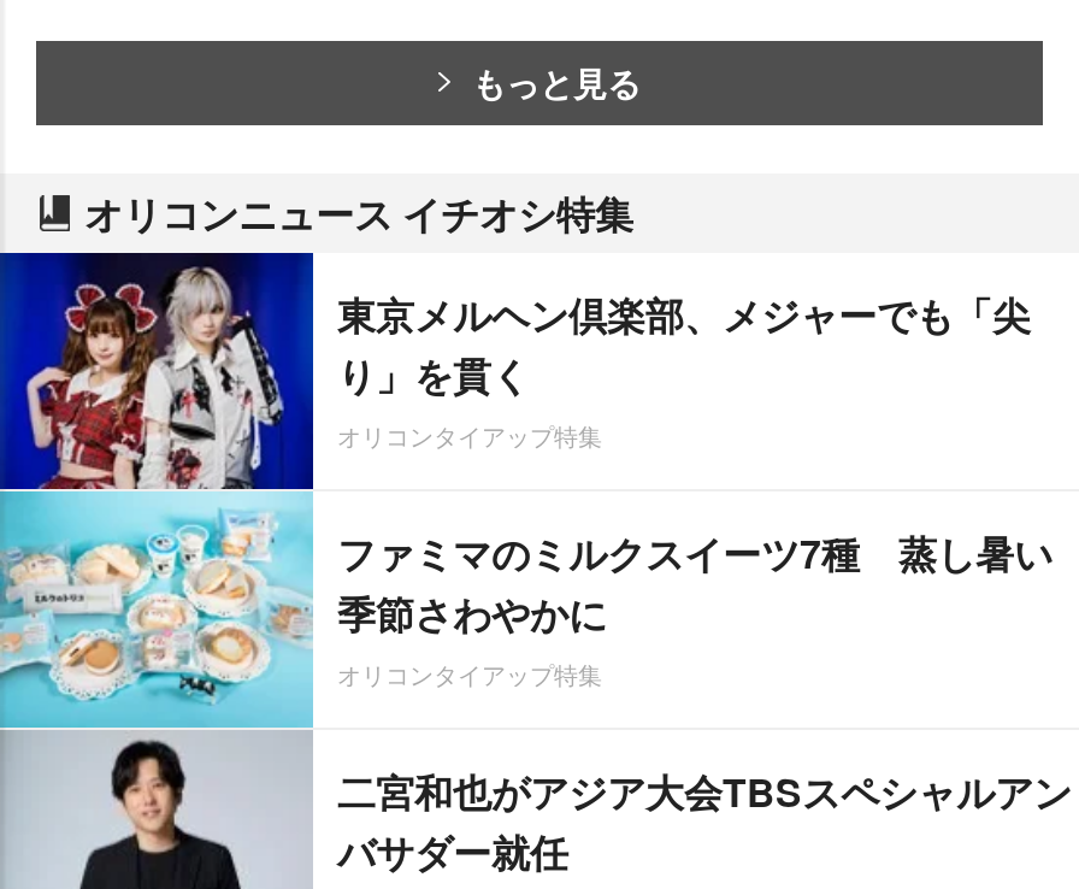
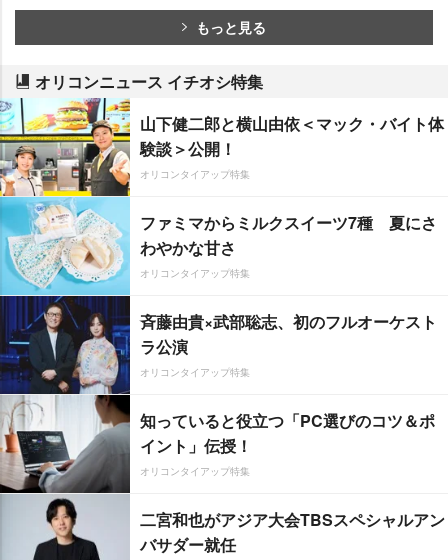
- [image]
- 東京メルヘン倶楽部、メジャーでも「尖
- り」を貫く
+ [image]
+ 山下健二郎と横山由依＜マック・バイト体
+ 験談＞公開！

- ファミマのミルクスイーツ7種 蒸し暑い
- 季節さわやかに
+ ファミマからミルクスイーツ7種 夏にさ
+ わやかな甘さ
+ オリコンタイアップ特集
+ 斉藤由貴×武部聡志、初のフルオーケスト
+ ラ公演
+ オリコンタイアップ特集
+ 知っていると役立つ「PC選びのコツ＆ポ
+ イント」伝授！
